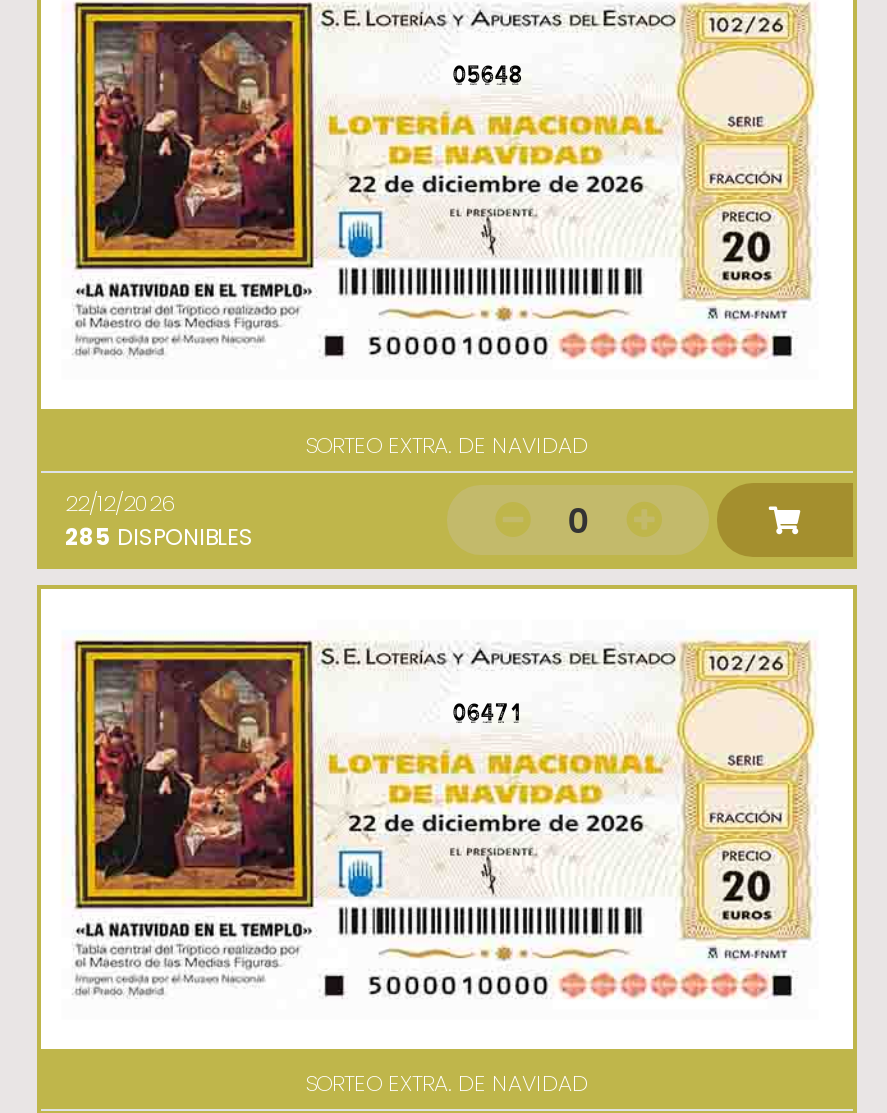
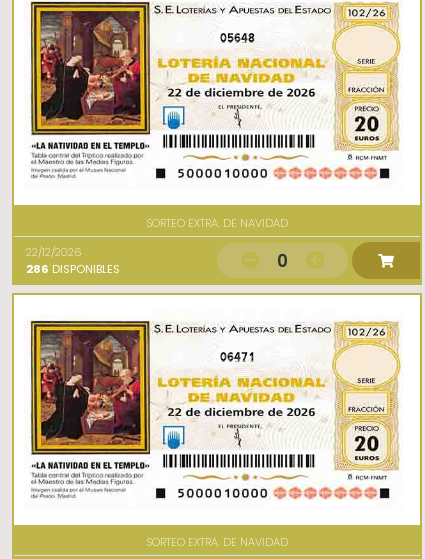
- 285 DISPONIBLES
+ 286 DISPONIBLES
